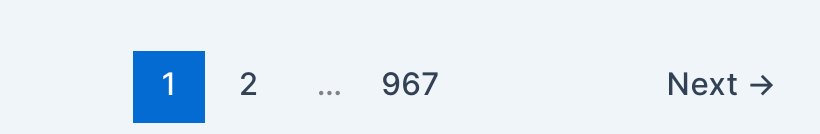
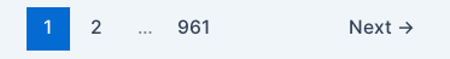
- 967
+ 961
